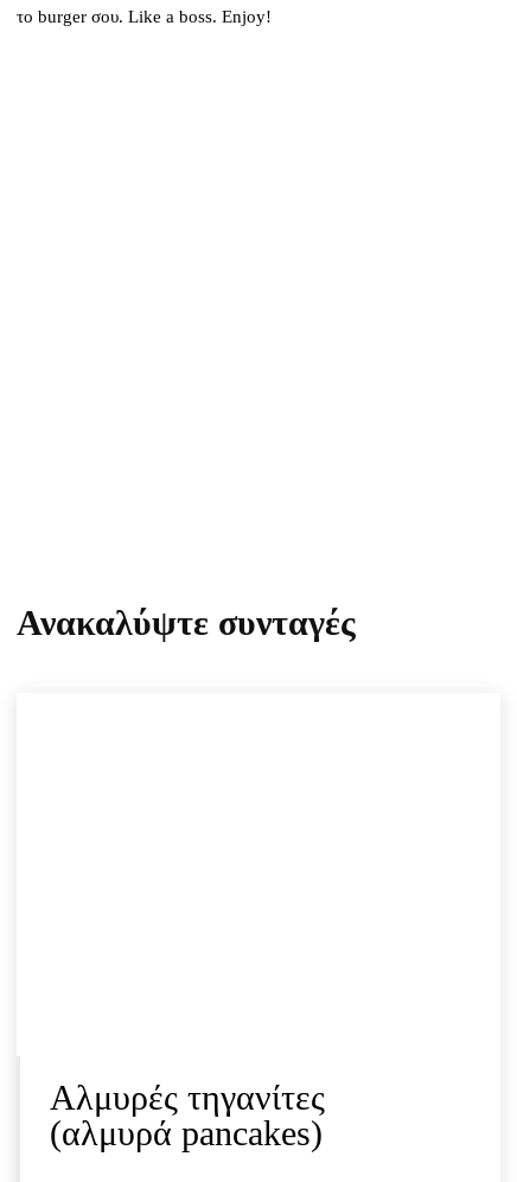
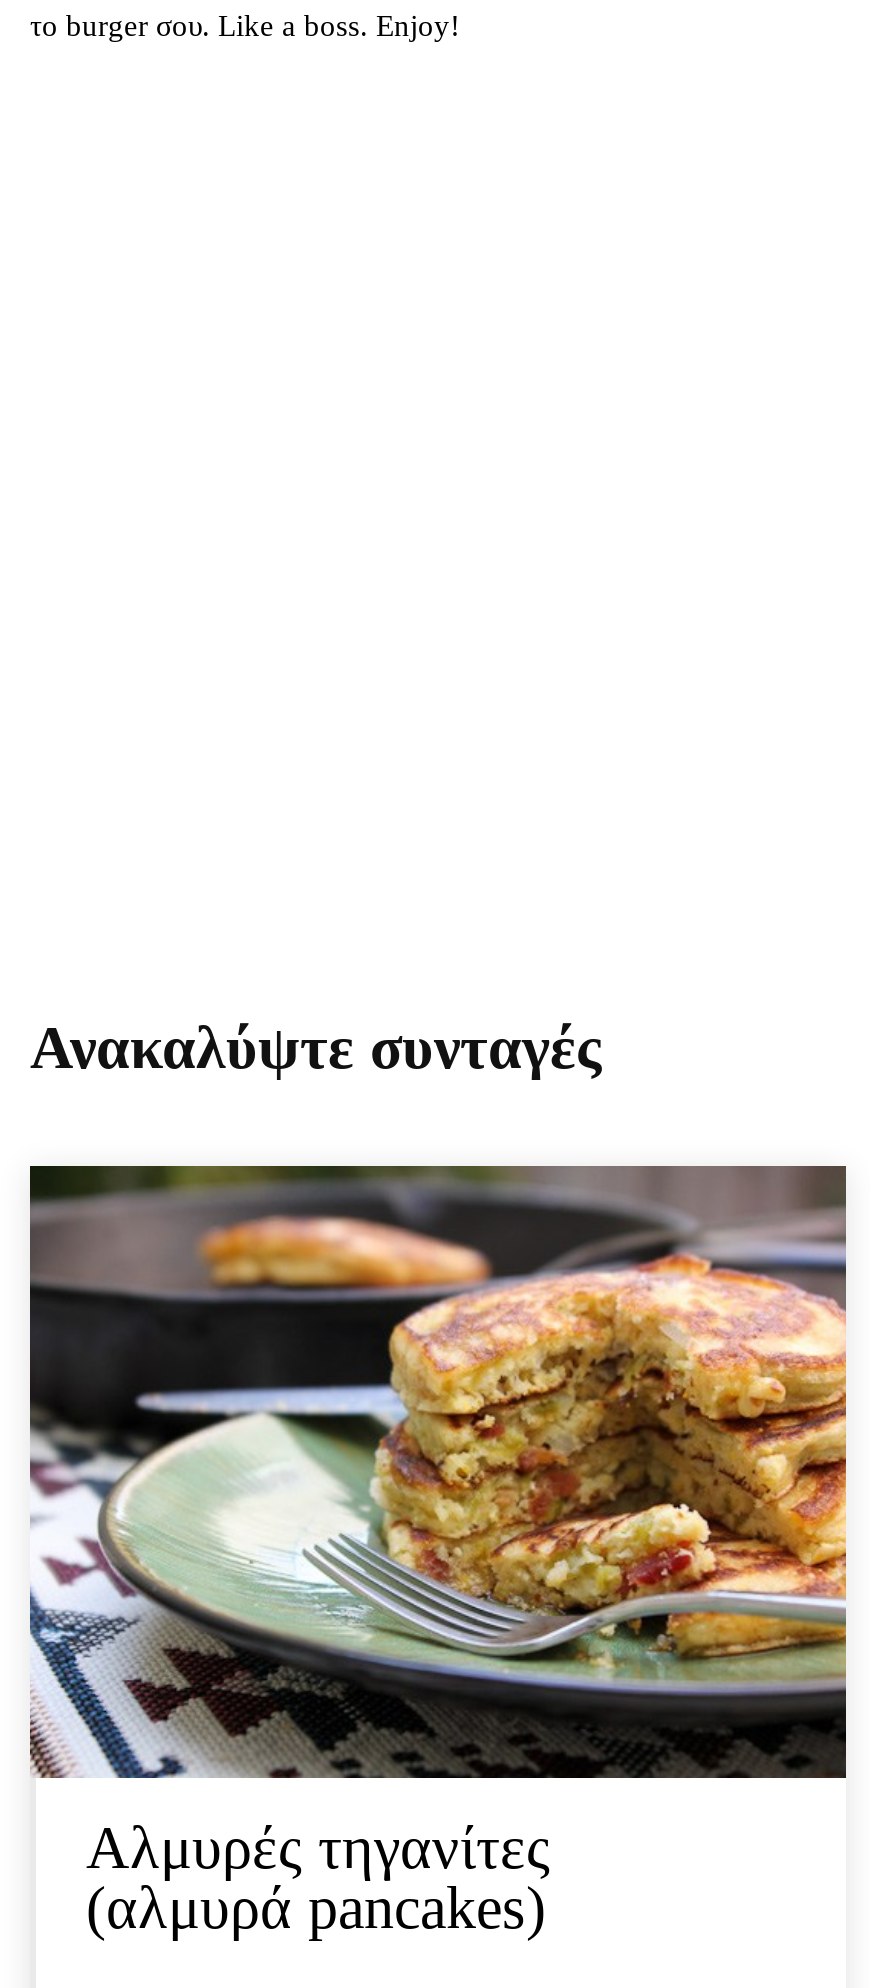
+ [image]
